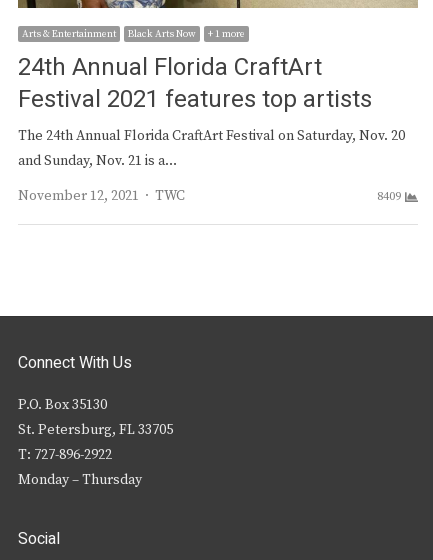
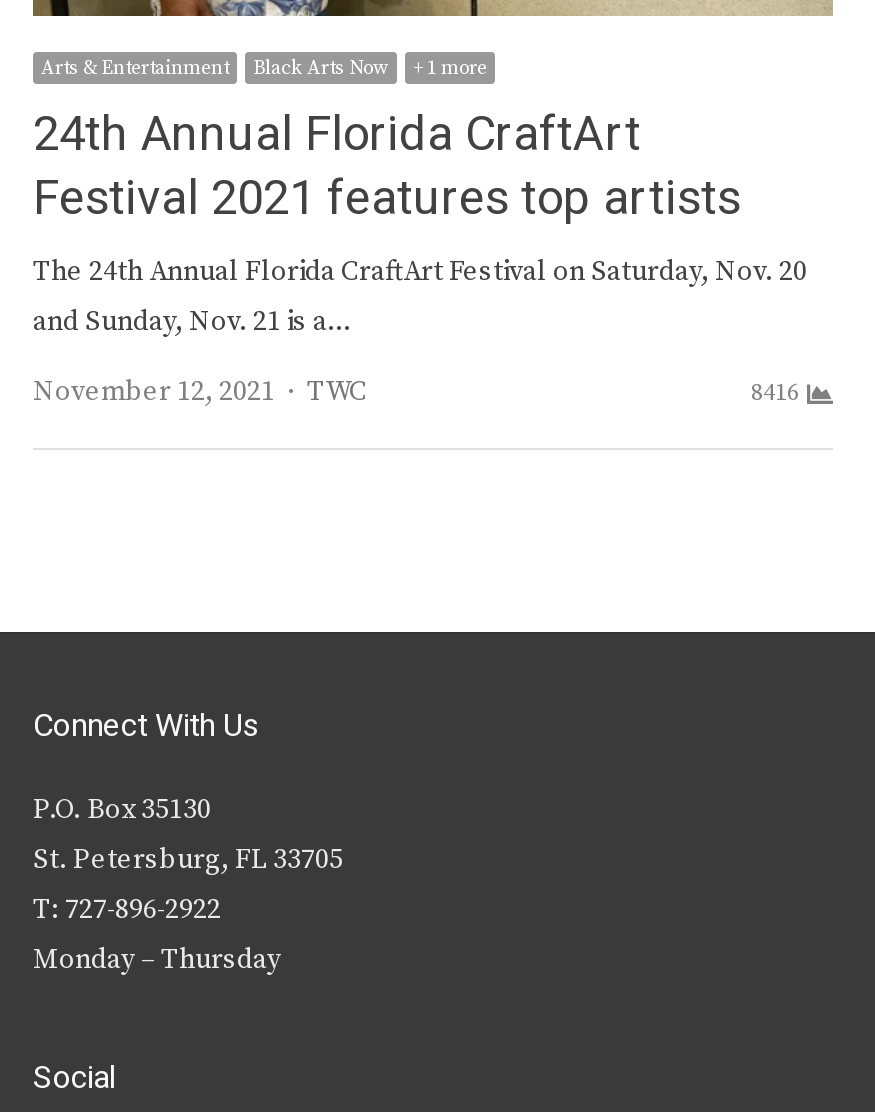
- 8409
+ 8416
